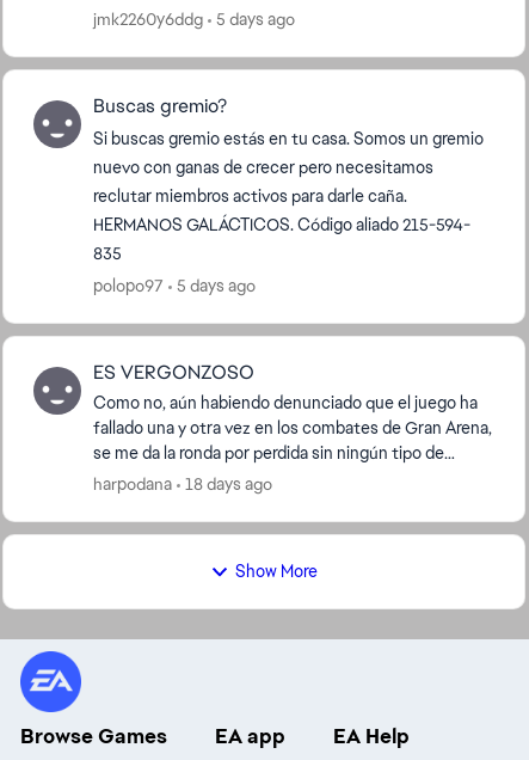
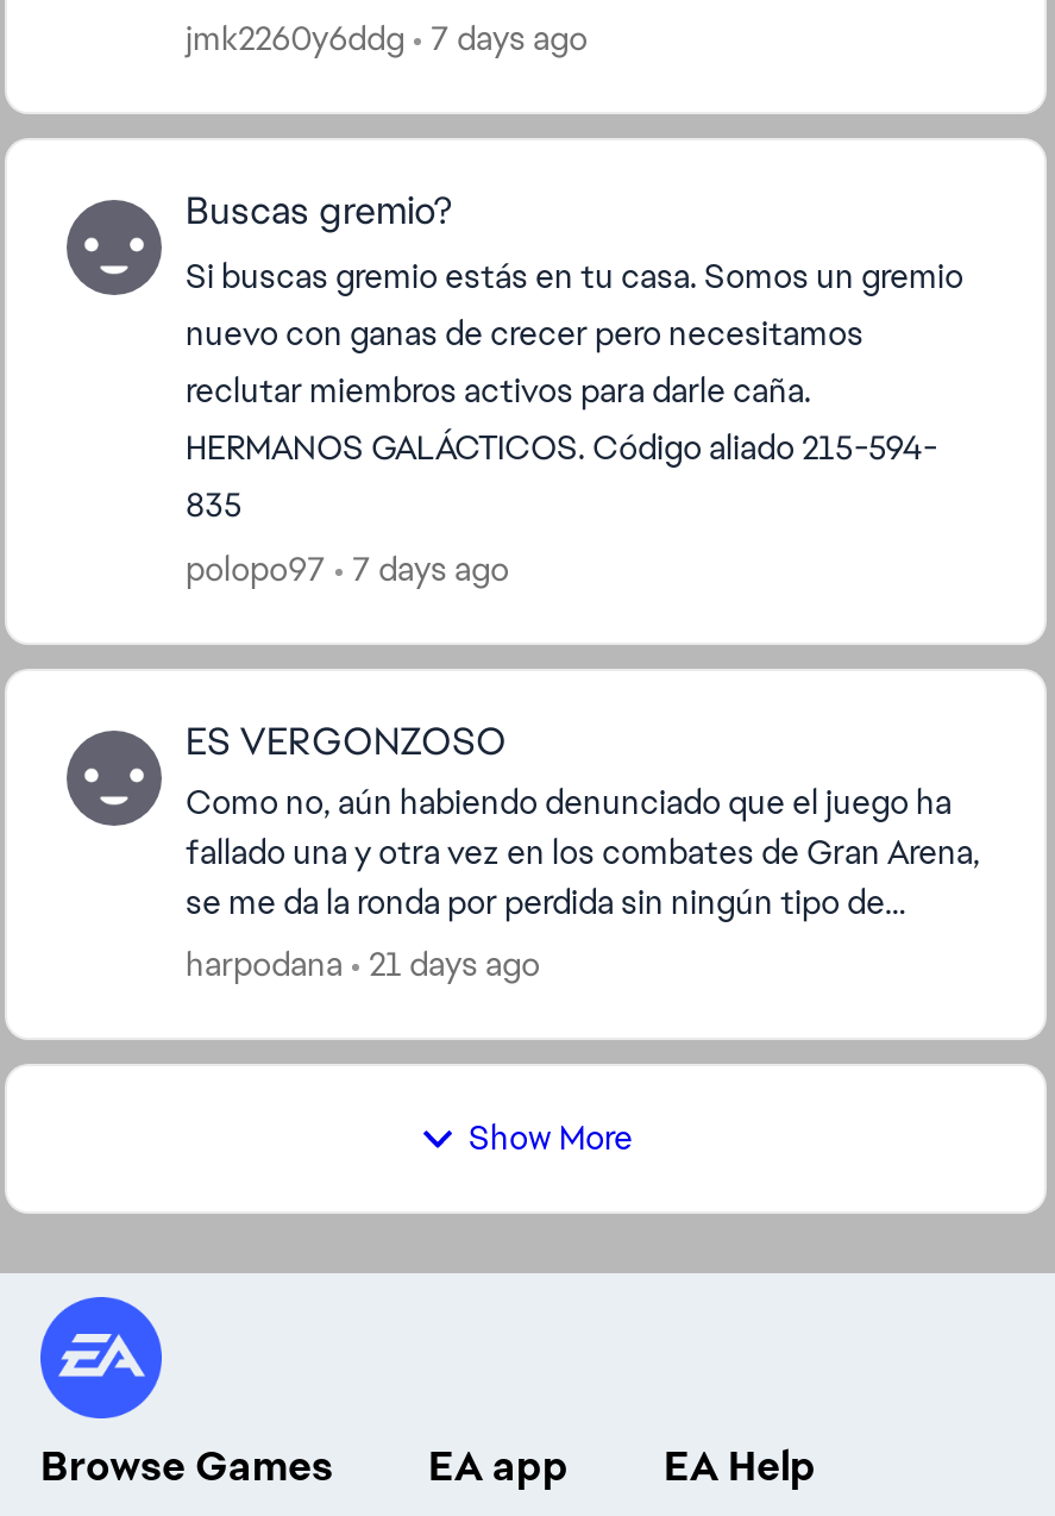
- jmk2260y6ddg 5 days ago
+ jmk2260y6ddg 7 days ago

- polopo97 5 days ago
+ polopo97 7 days ago

- 18 days ago
+ 21 days ago
